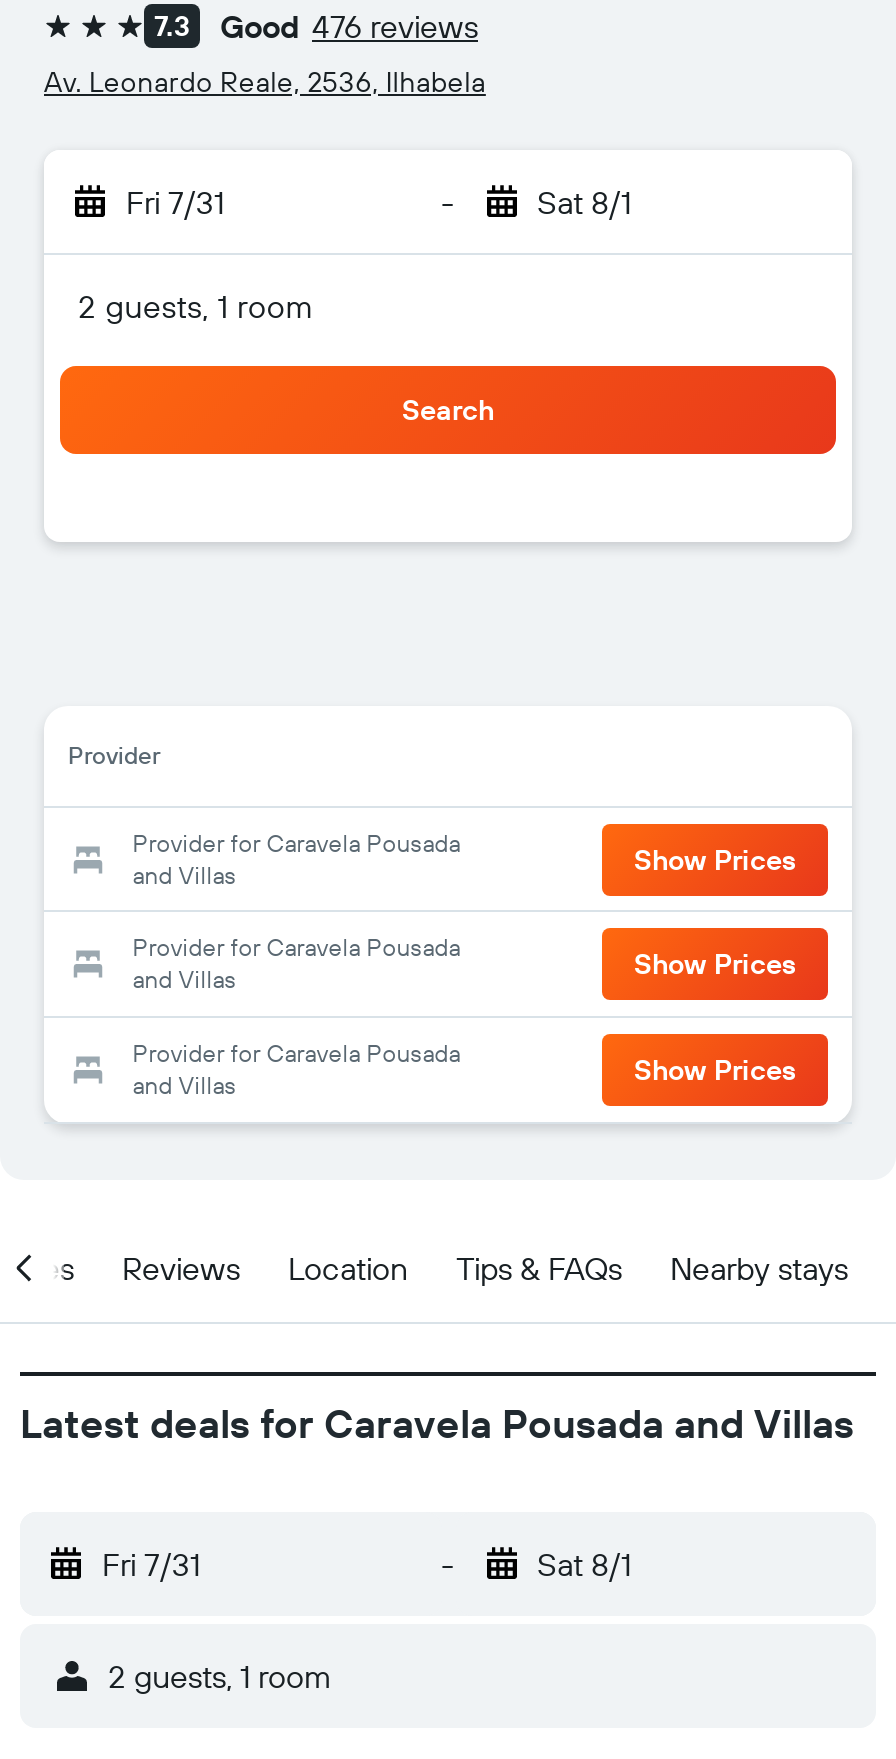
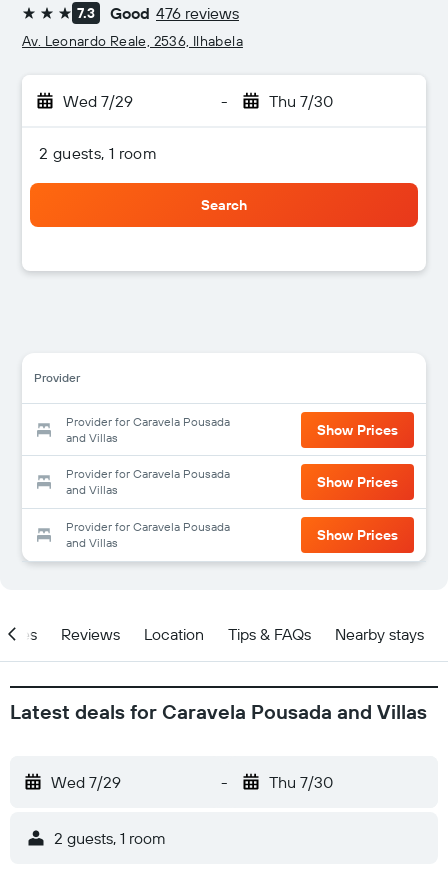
- Fri 7/31
+ Wed 7/29

- Sat 8/1
+ Thu 7/30

- Fri 7/31
+ Wed 7/29

- Sat 8/1
+ Thu 7/30
